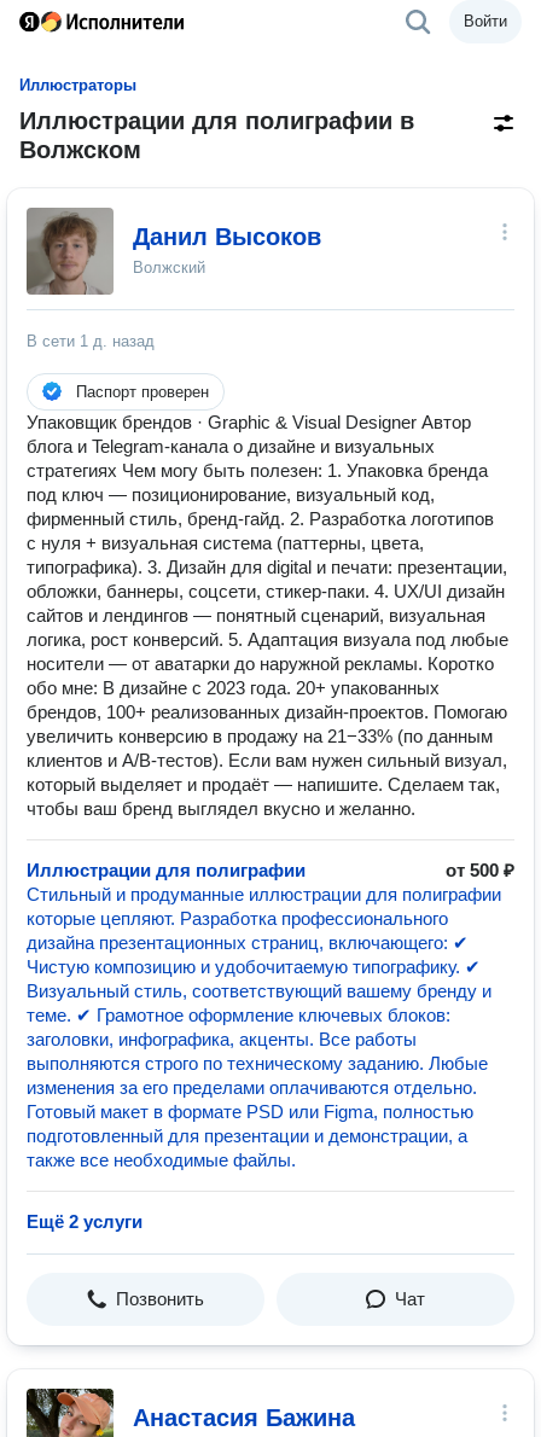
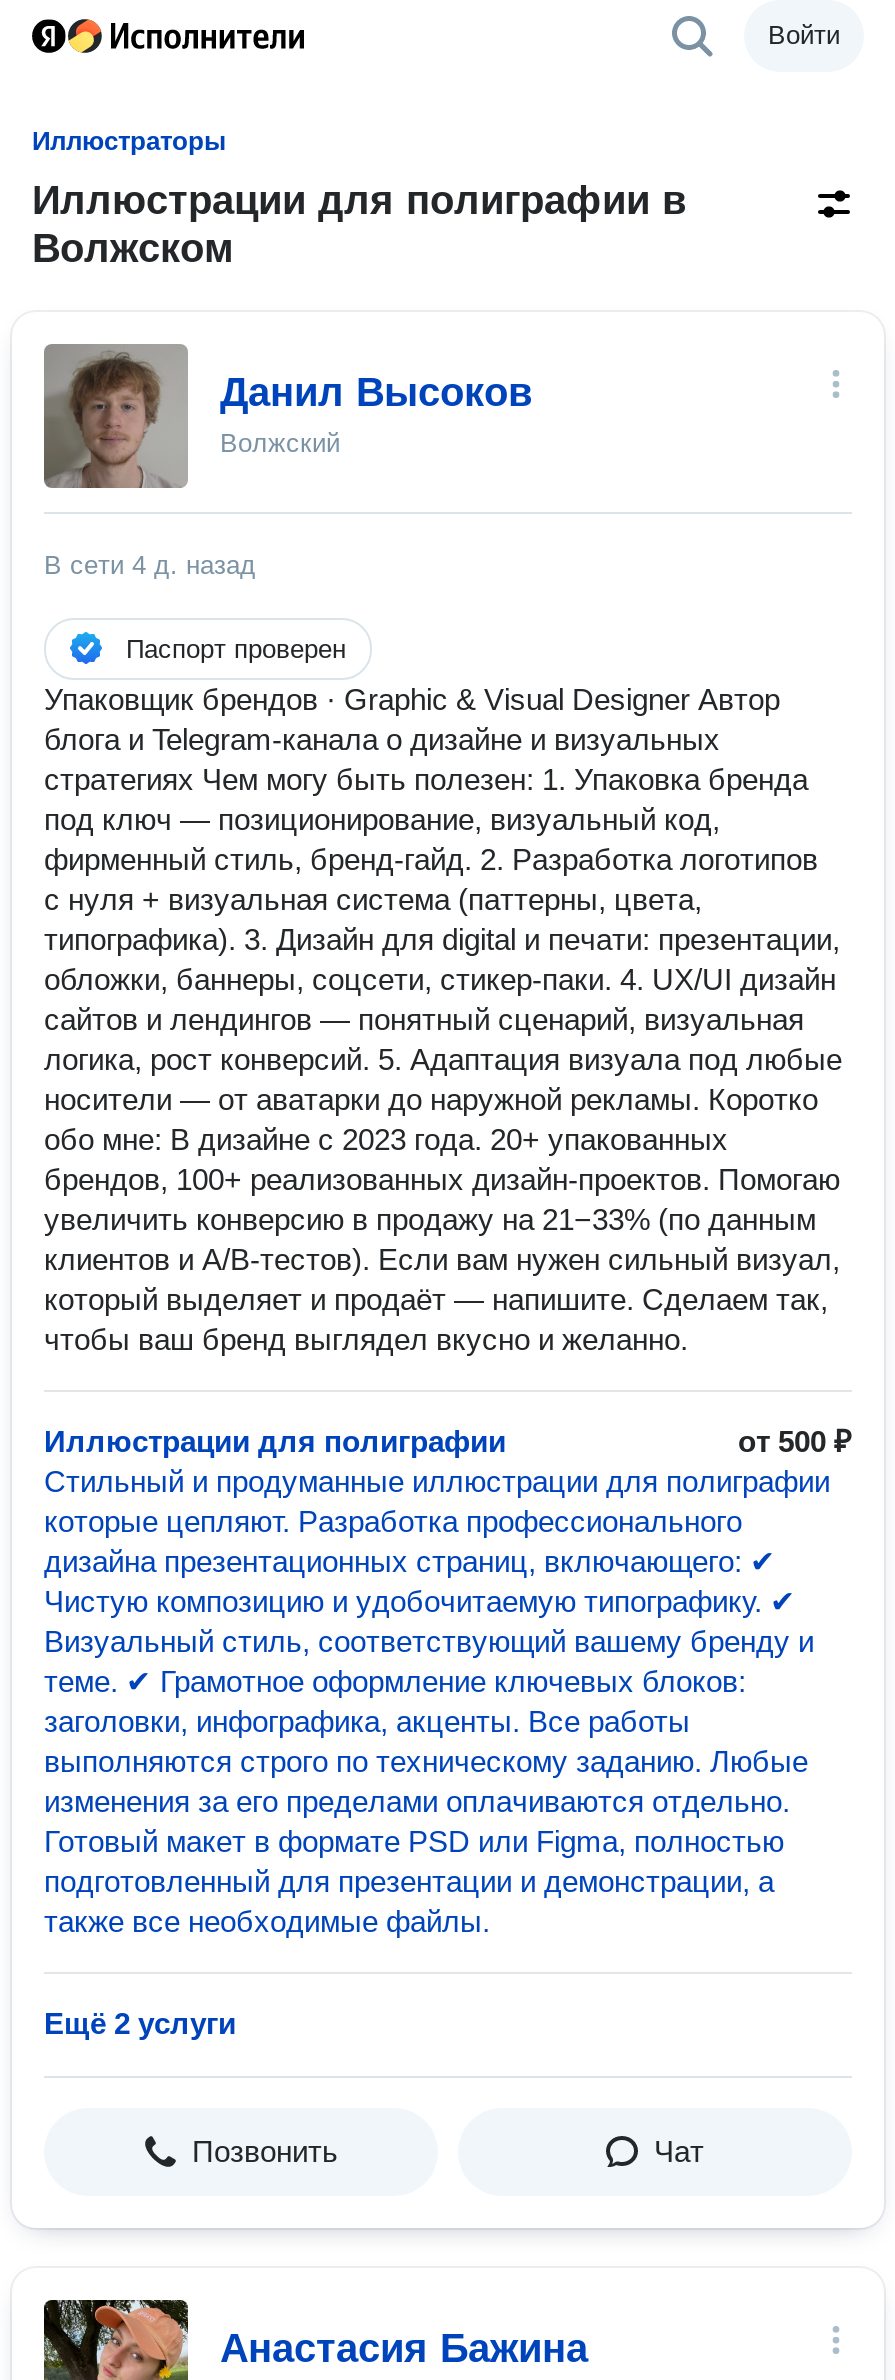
- В сети 1 д. назад
+ В сети 4 д. назад
